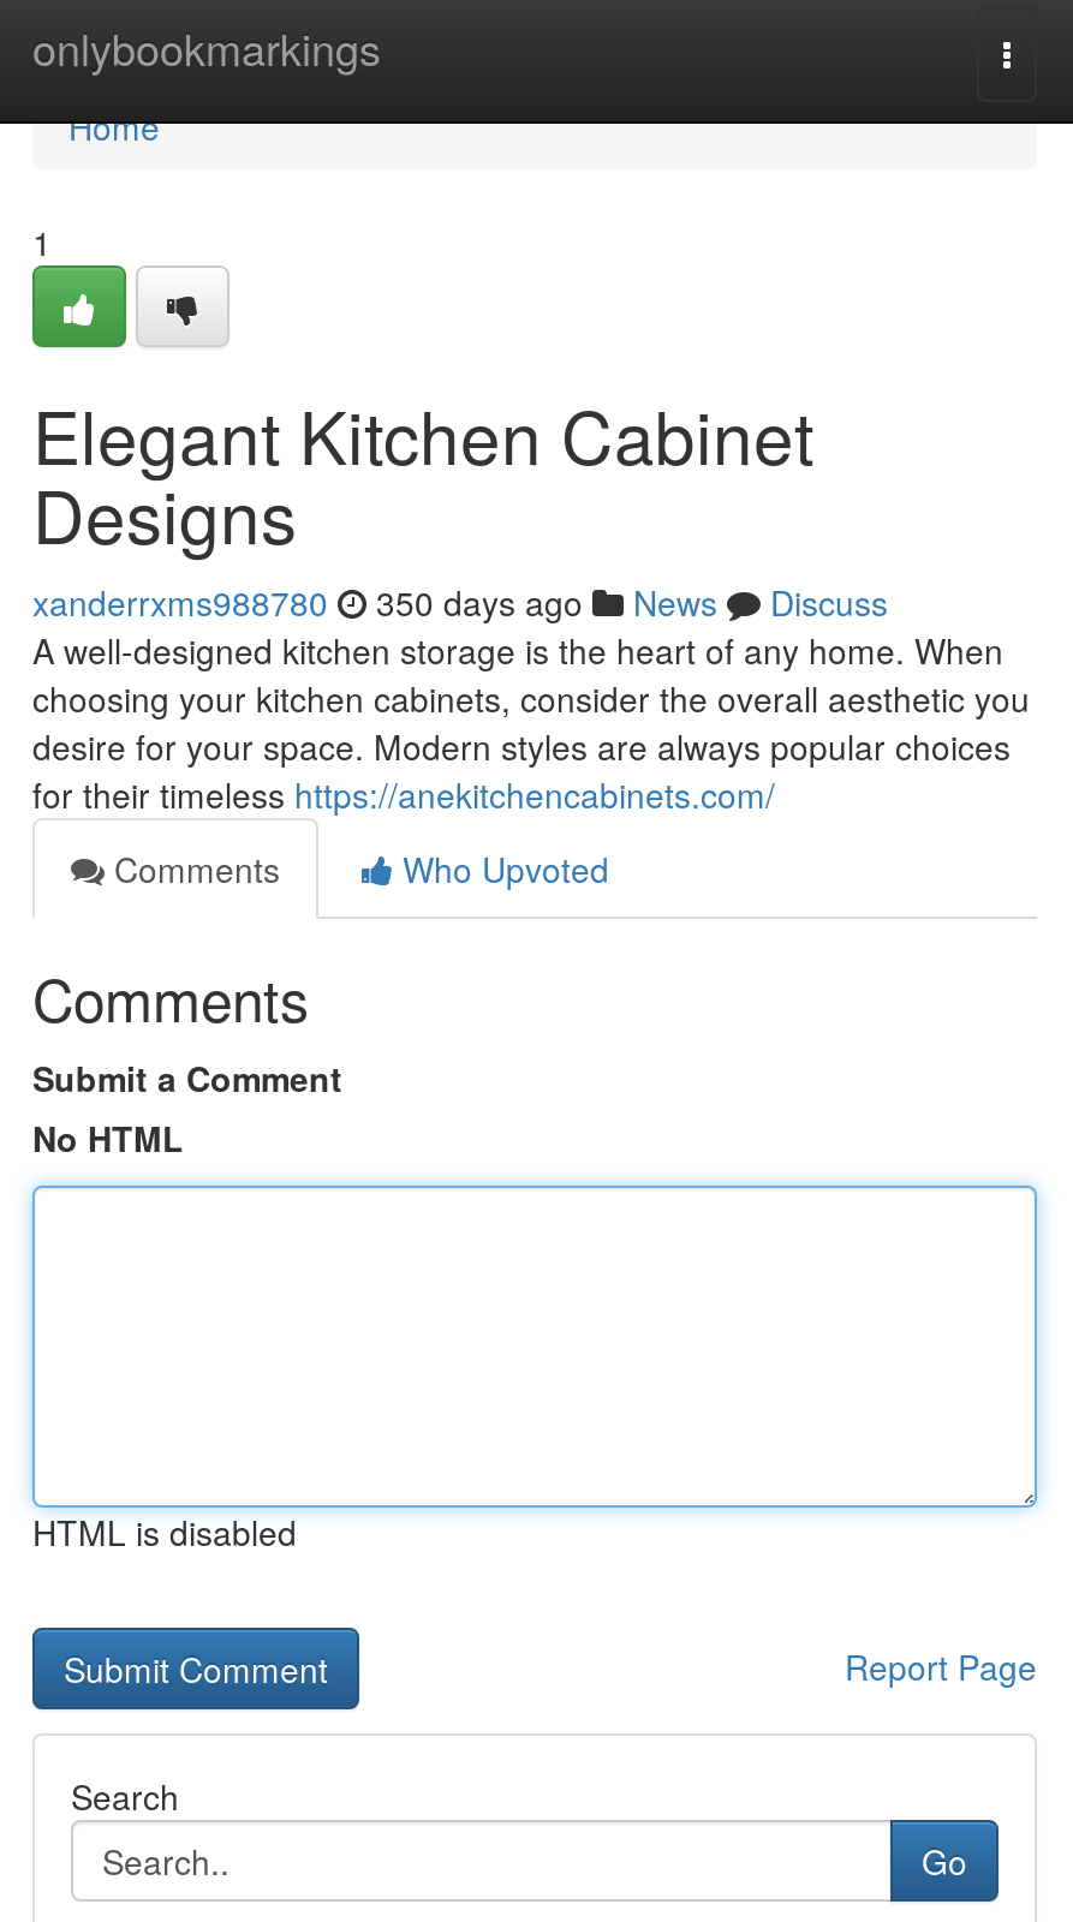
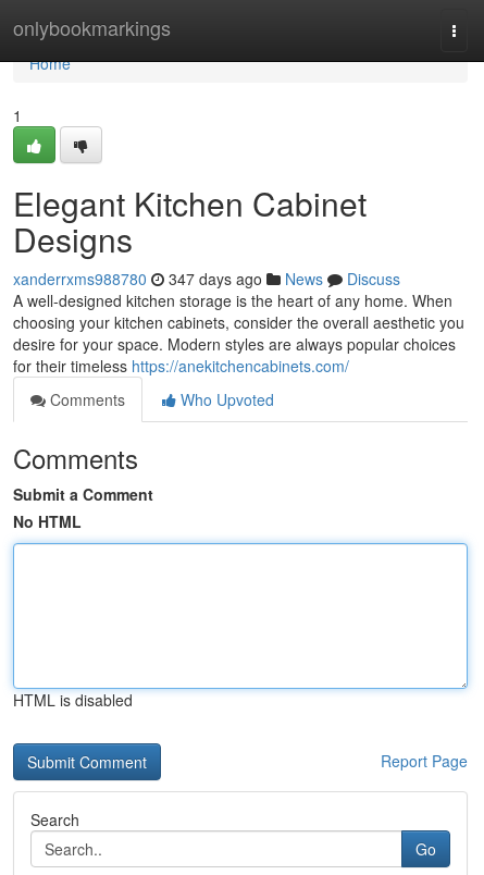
- xanderrxms988780 350 days ago News Discuss
+ xanderrxms988780 347 days ago News Discuss
